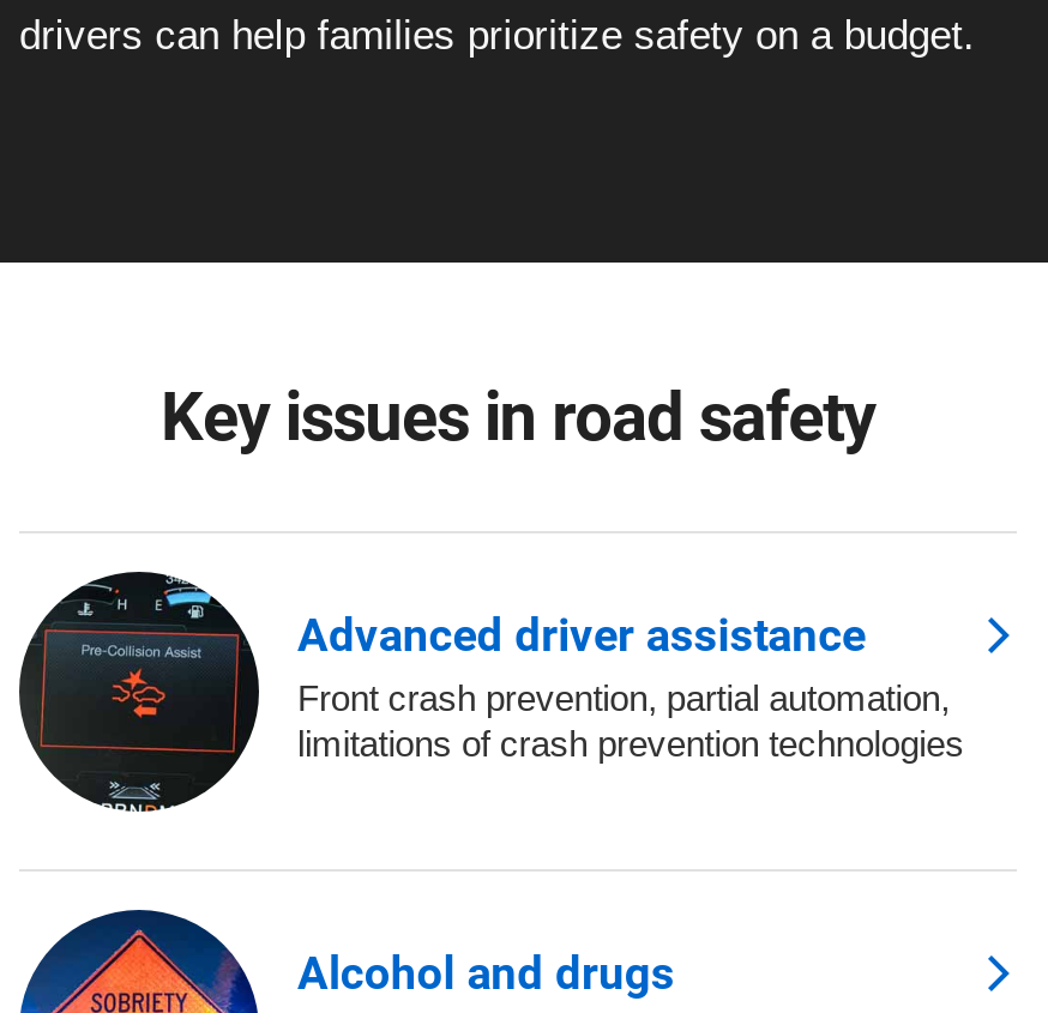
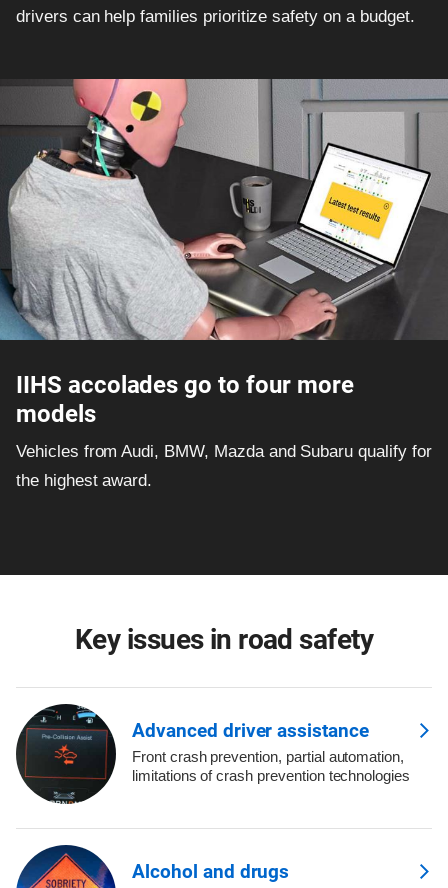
+ [image]
+ IIHS accolades go to four more
+ models
+ Vehicles from Audi, BMW, Mazda and Subaru qualify for
+ the highest award.
